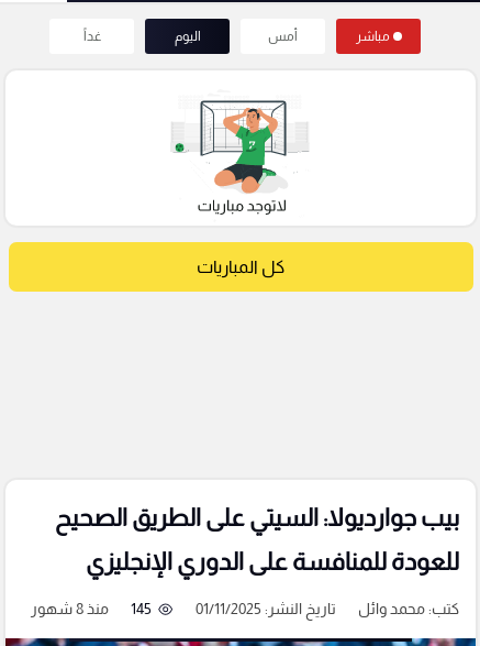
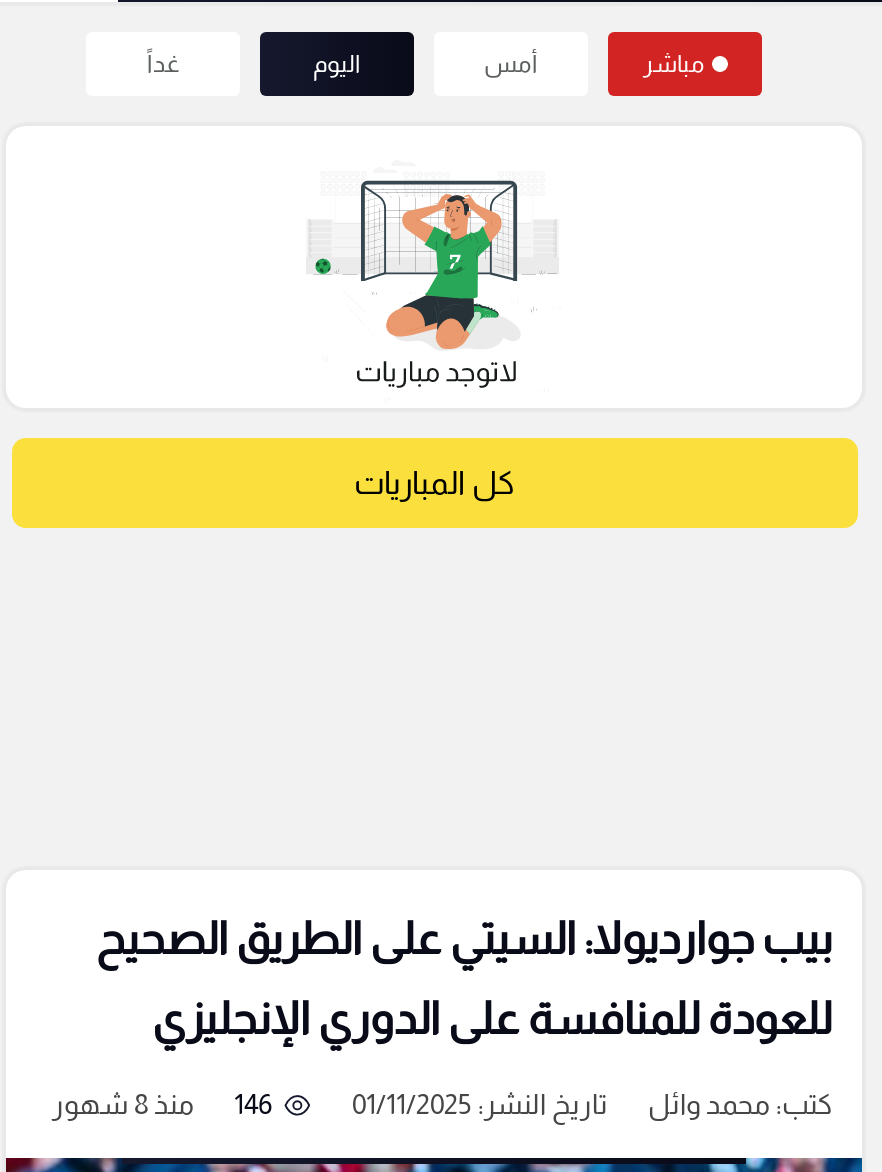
- 145
+ 146
